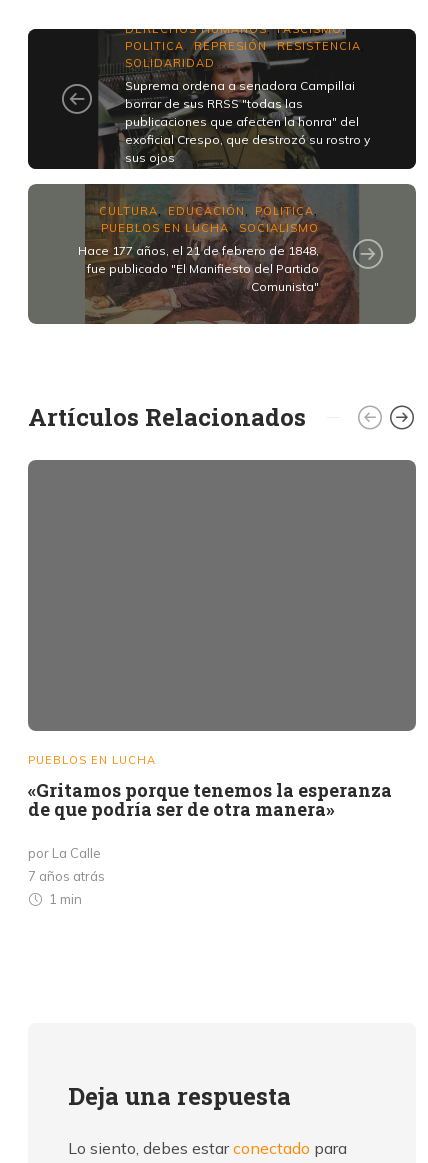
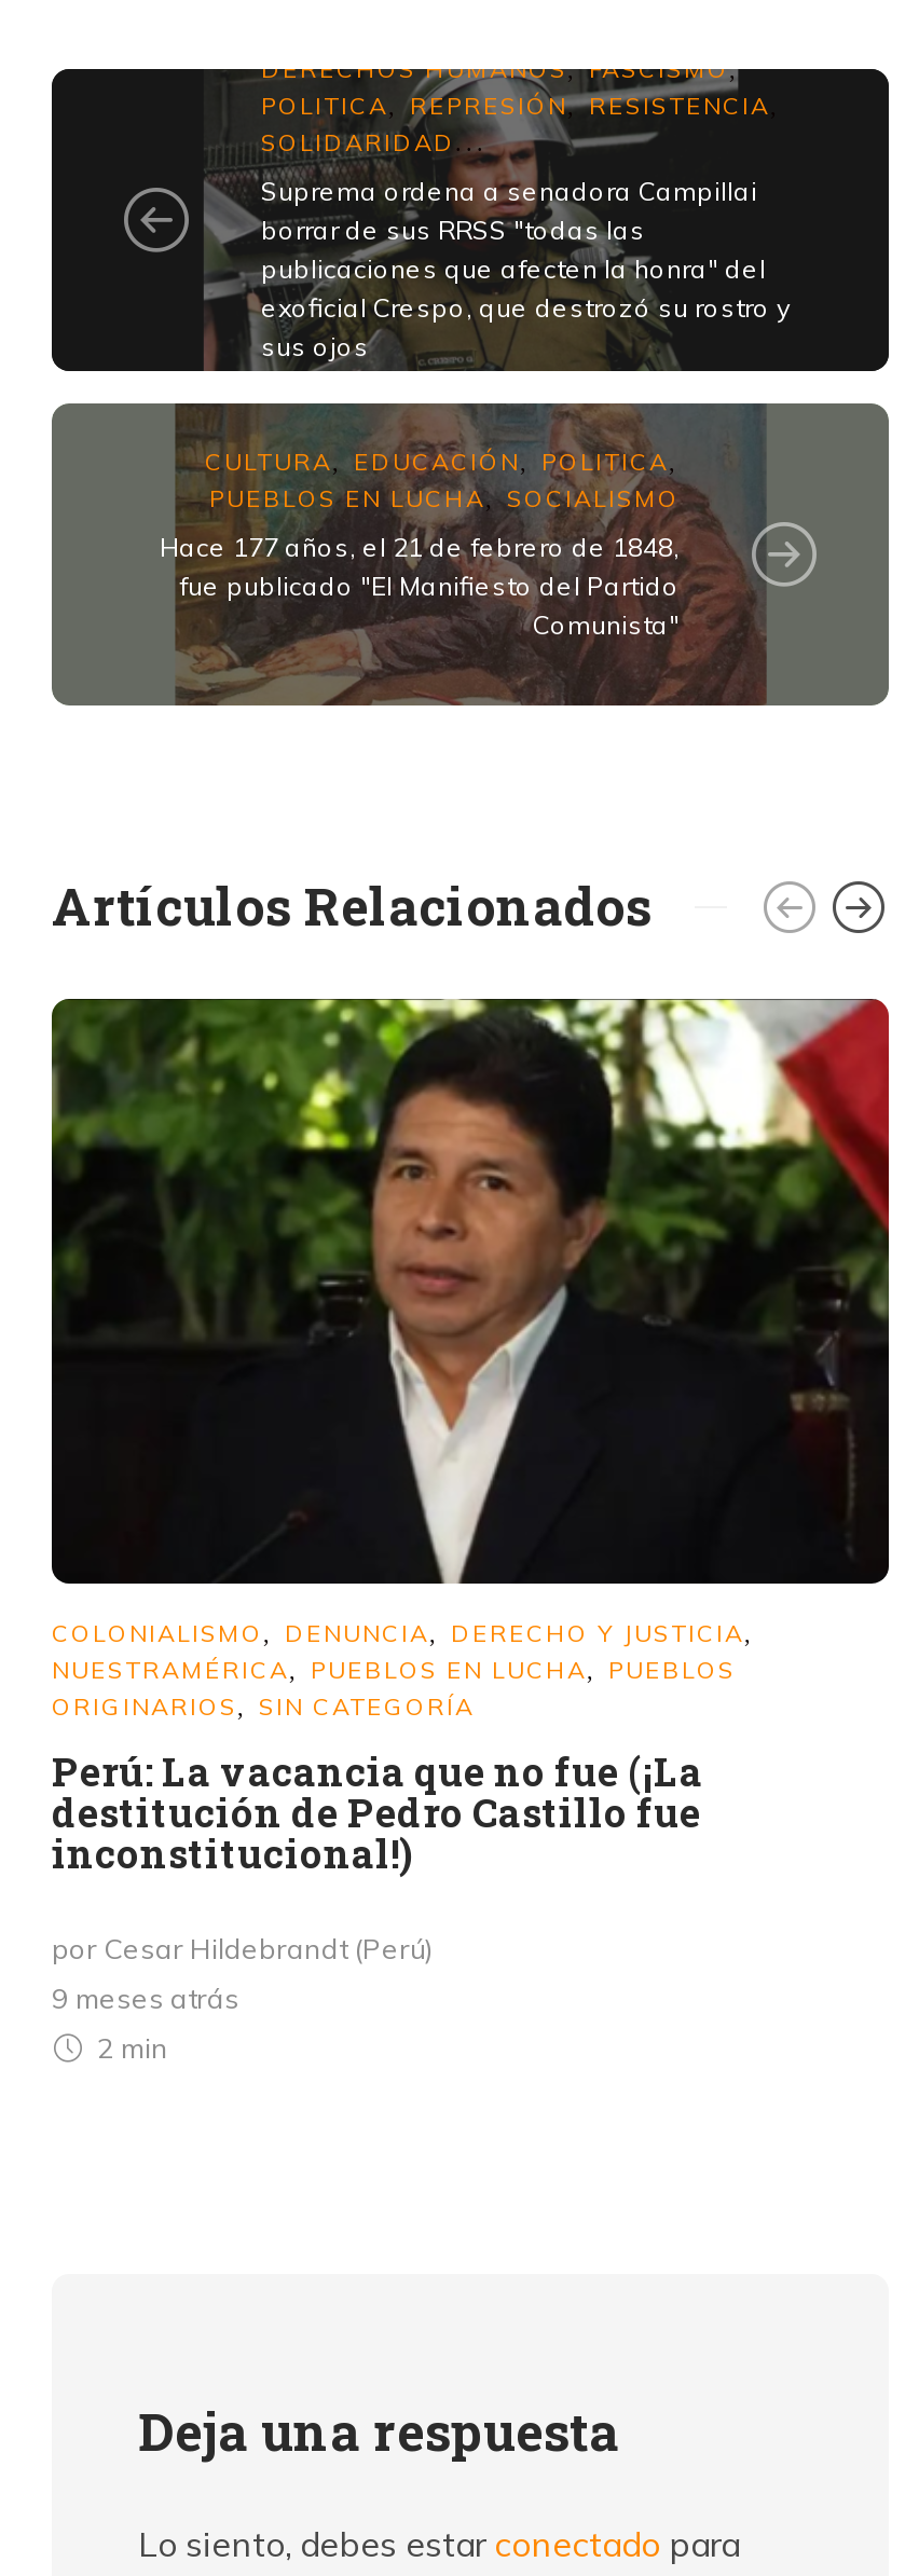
+ [image]

- PUEBLOS EN LUCHA
+ COLONIALISMO, DENUNCIA, DERECHO Y JUSTICIA,
+ NUESTRAMÉRICA, PUEBLOS EN LUCHA, PUEBLOS
+ ORIGINARIOS, SIN CATEGORÍA

- «Gritamos porque tenemos la esperanza
- de que podría ser de otra manera»
+ Perú: La vacancia que no fue (¡La
+ destitución de Pedro Castillo fue
+ inconstitucional!)

- por La Calle
- 7 años atrás
- 1 min
+ por Cesar Hildebrandt (Perú)
+ 9 meses atrás
+ 2 min
